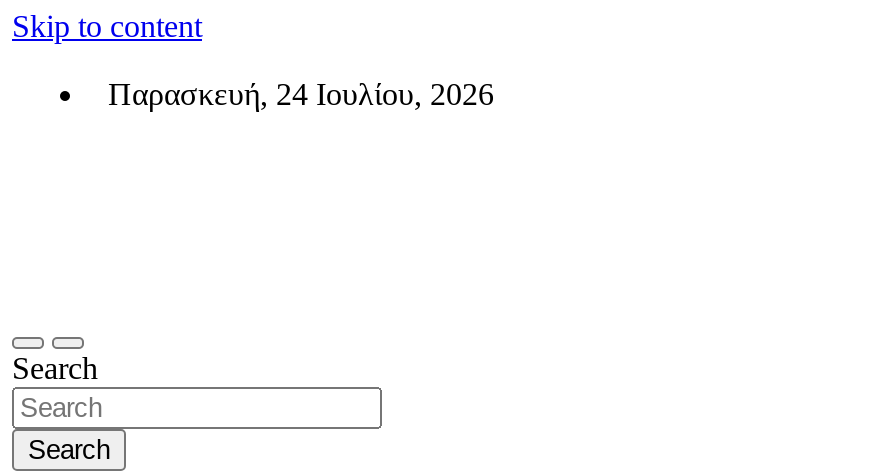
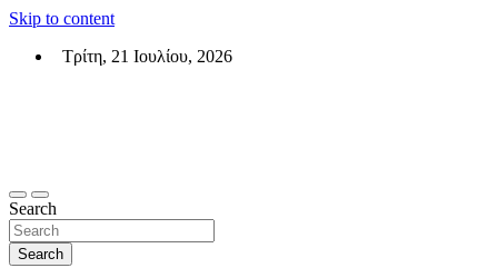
- Παρασκευή, 24 Ιουλίου, 2026
+ Τρίτη, 21 Ιουλίου, 2026
